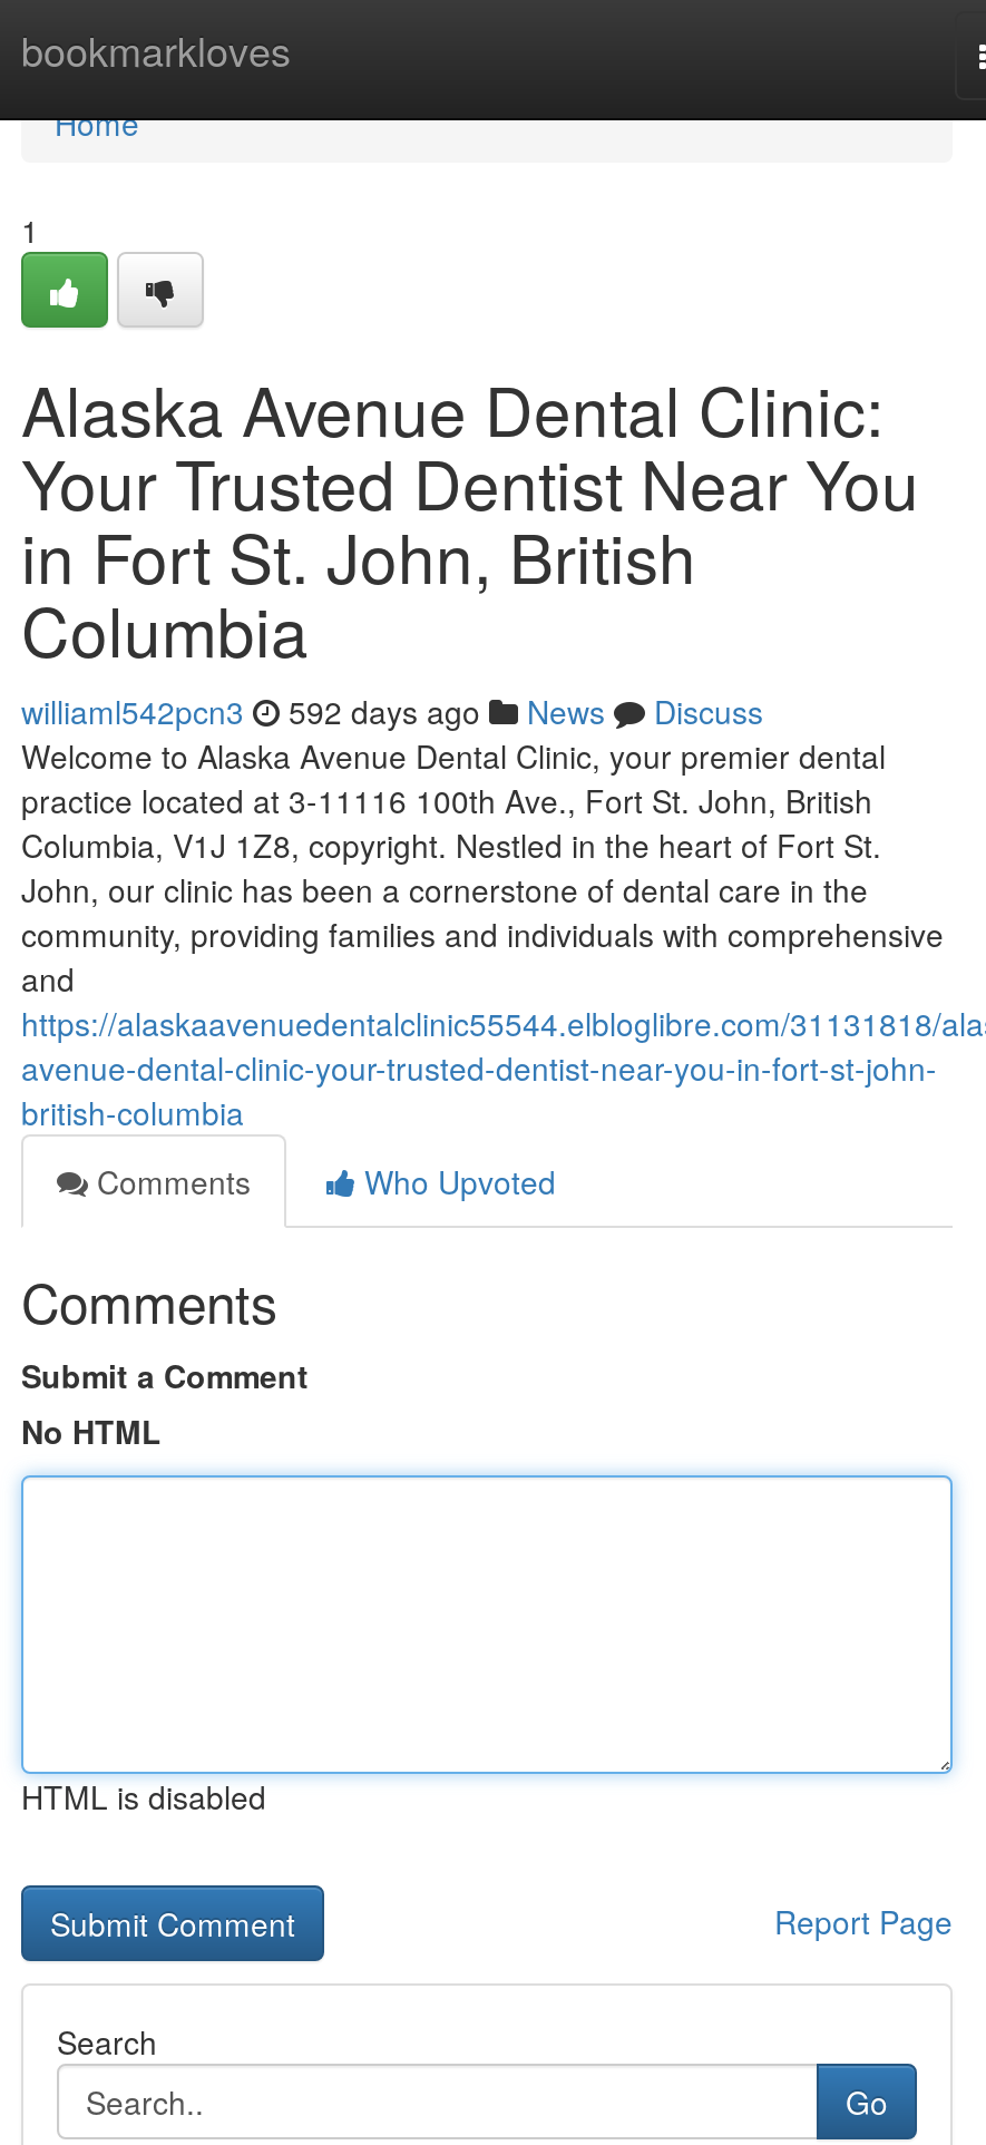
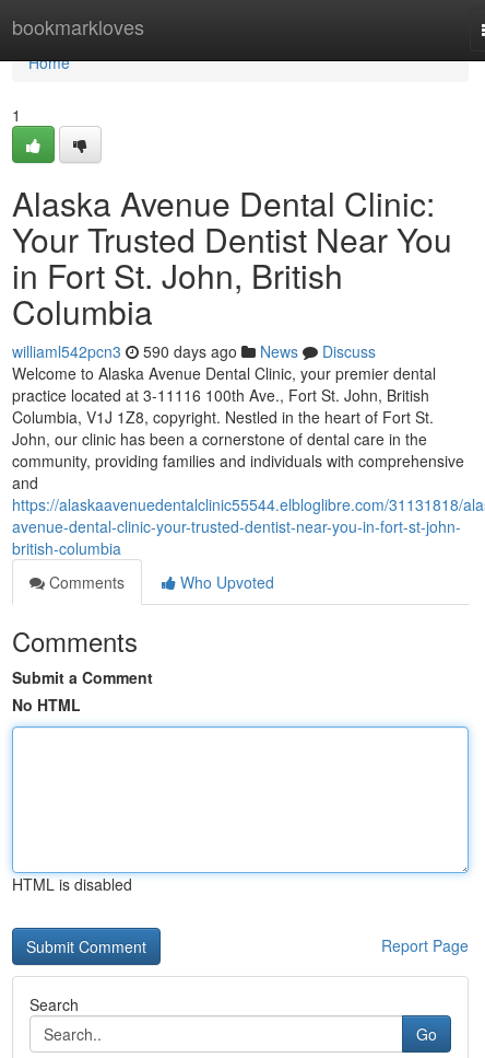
- williaml542pcn3 592 days ago News Discuss
+ williaml542pcn3 590 days ago News Discuss
